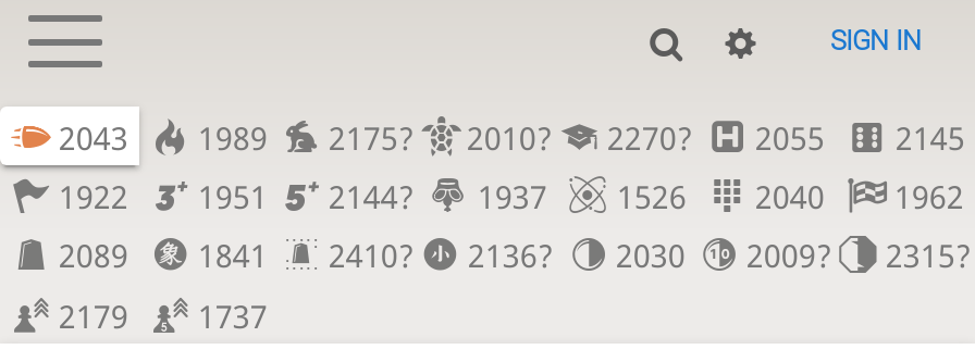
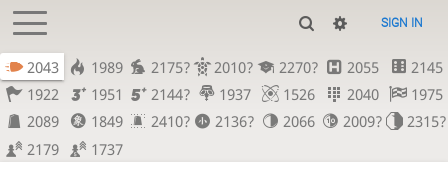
- 1922 1951 2144? 1937 1526 2040 1962
+ 1922 1951 2144? 1937 1526 2040 1975

- 1841
+ 1849

- 2030
+ 2066
